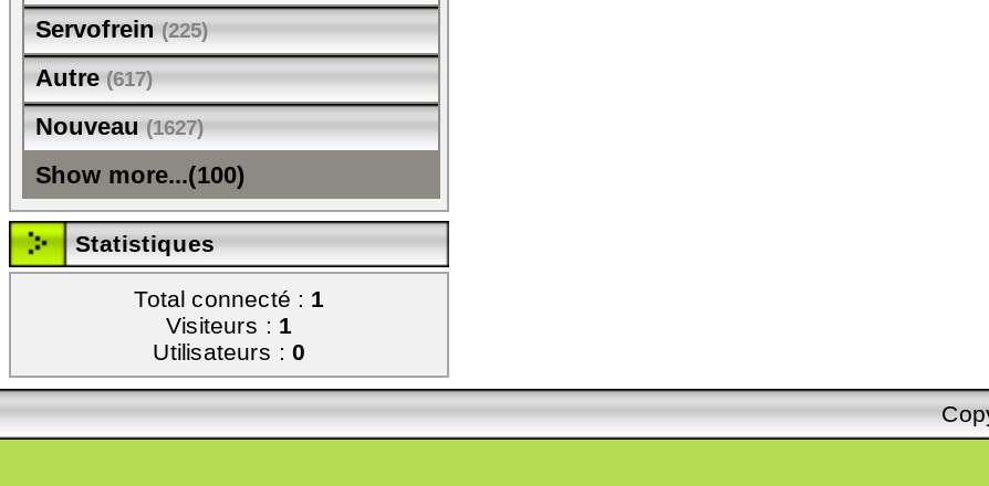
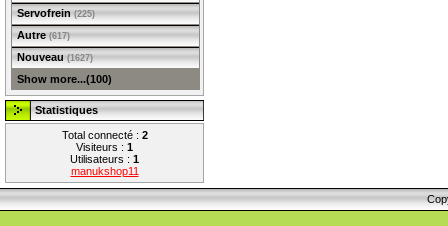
- Total connecté : 1
+ Total connecté : 2

- Utilisateurs : 0
+ Utilisateurs : 1
+ manukshop11
